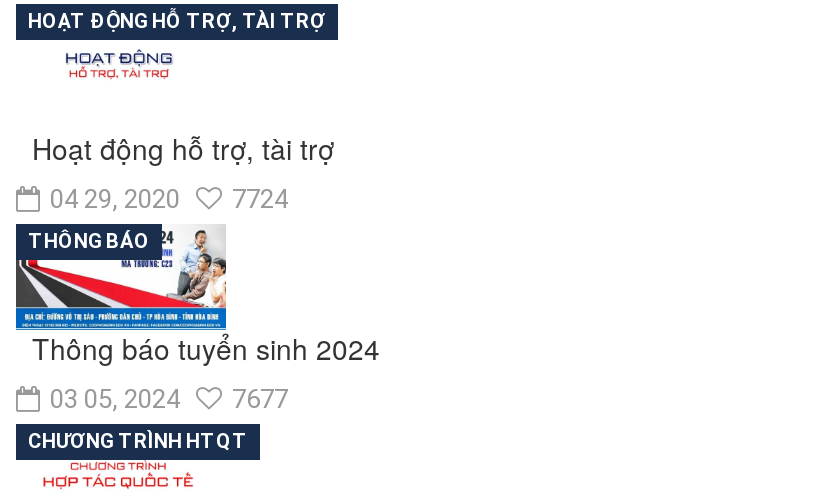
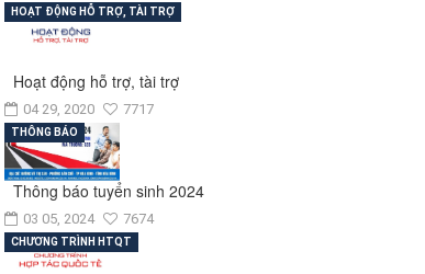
- 04 29, 2020 7724
+ 04 29, 2020 7717

- 03 05, 2024 7677
+ 03 05, 2024 7674
